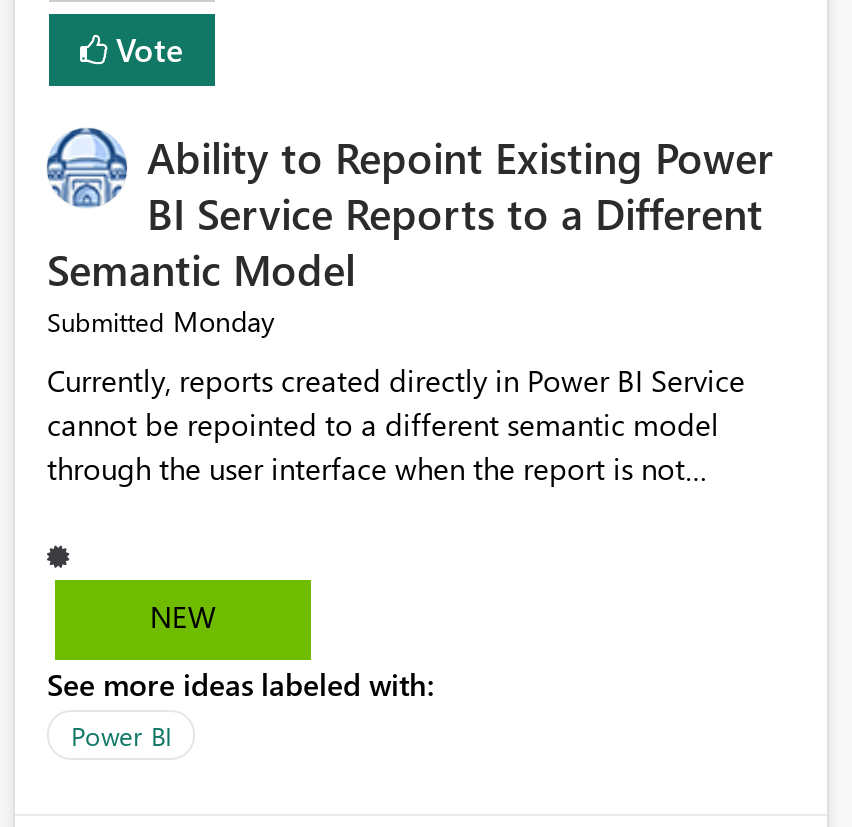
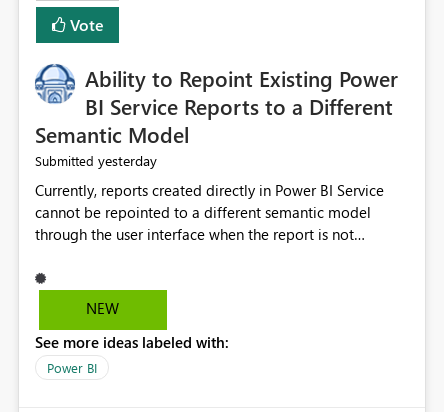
- Submitted Monday
+ Submitted yesterday
